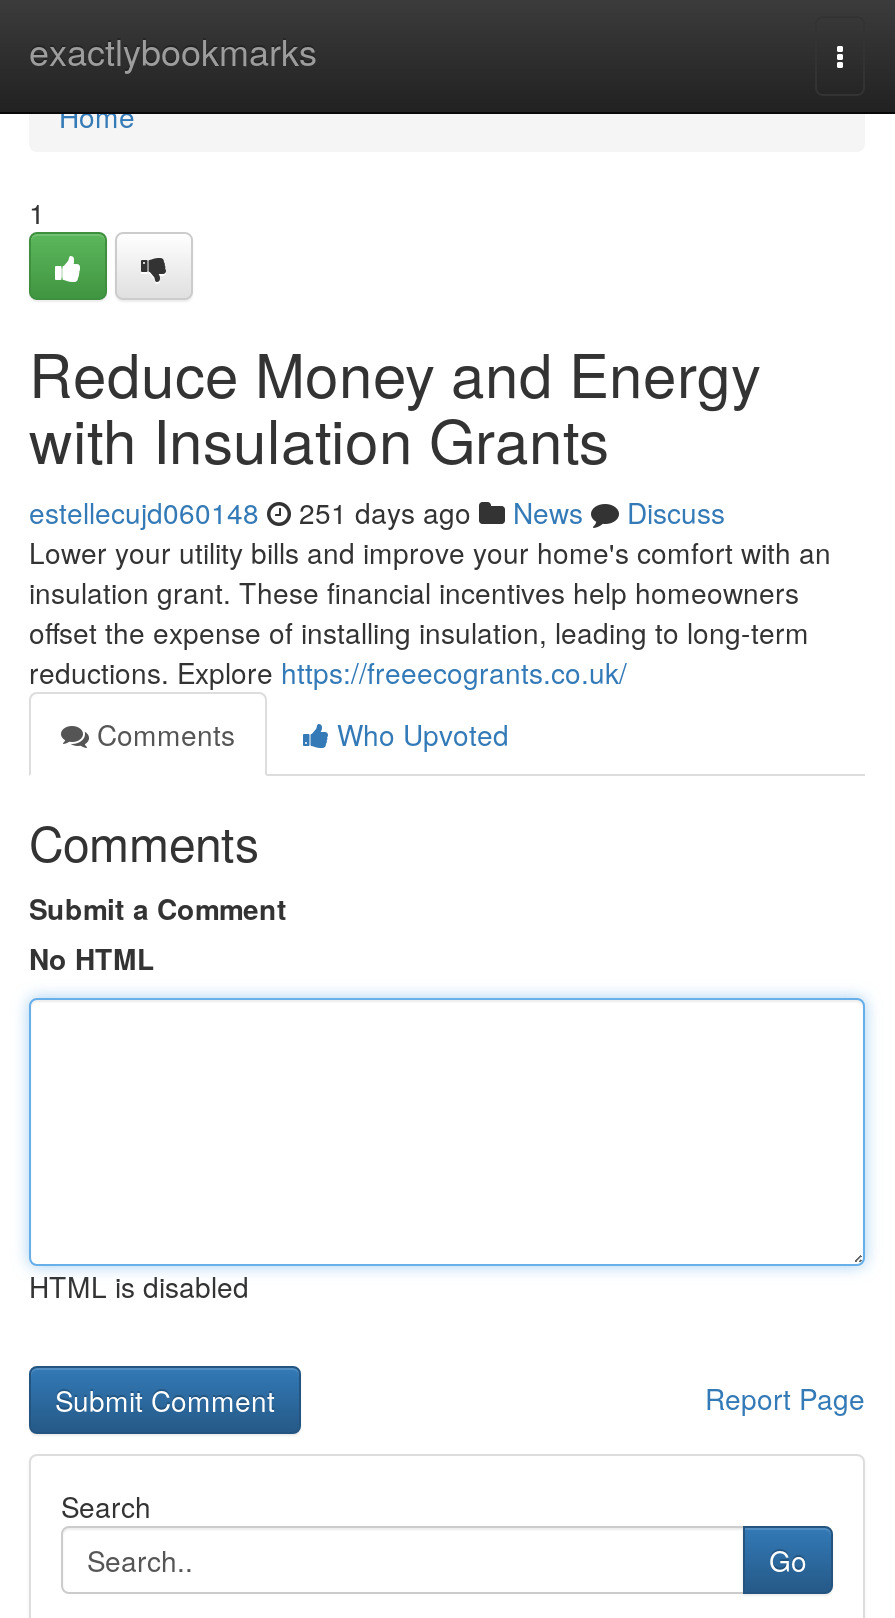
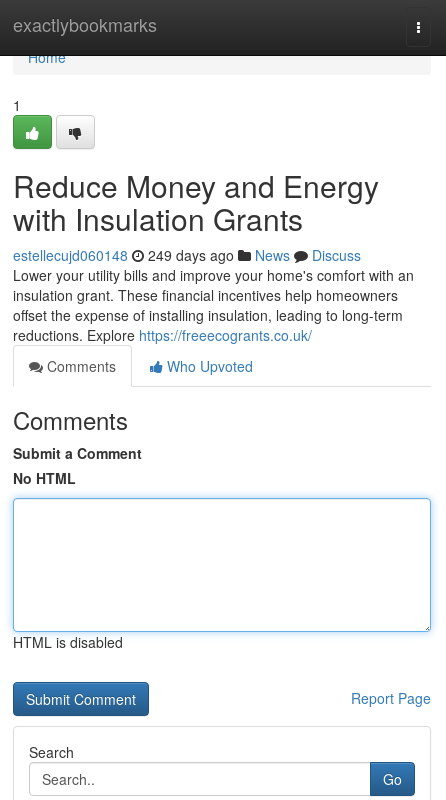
- estellecujd060148 251 days ago News Discuss
+ estellecujd060148 249 days ago News Discuss
